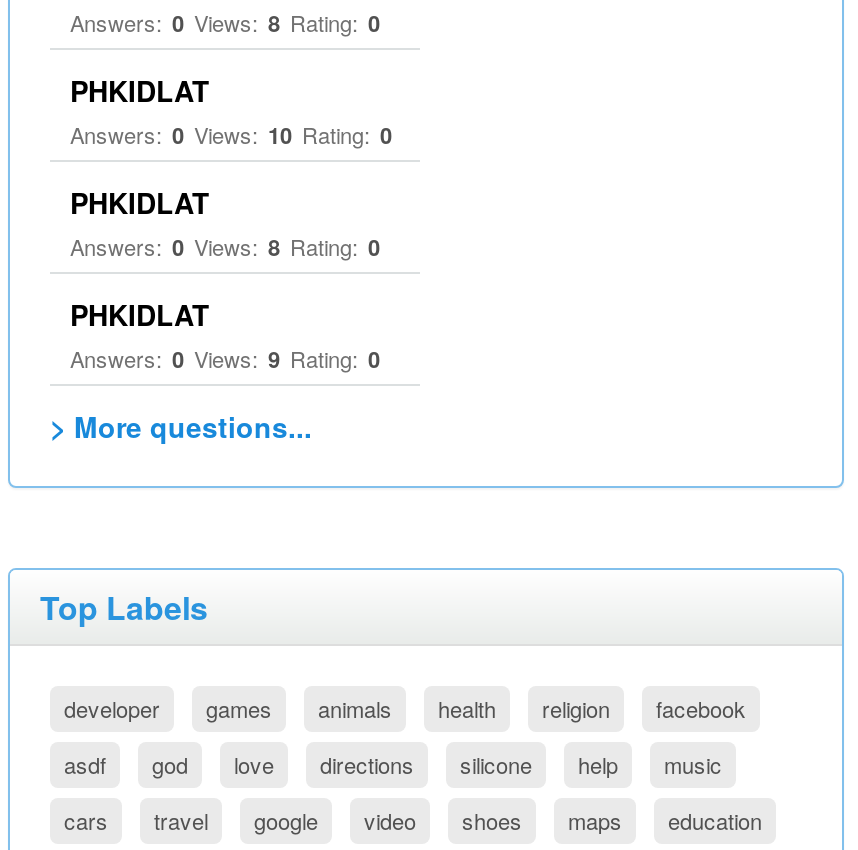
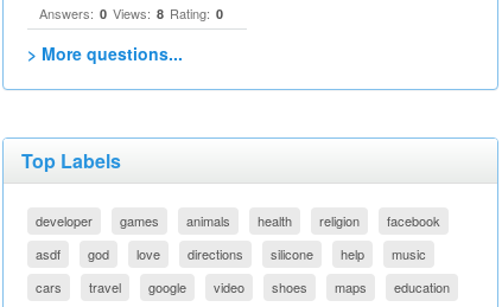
- PHKIDLAT
- Answers: 0 Views: 10 Rating: 0
- PHKIDLAT
- Answers: 0 Views: 8 Rating: 0
- PHKIDLAT
- Answers: 0 Views: 9 Rating: 0
